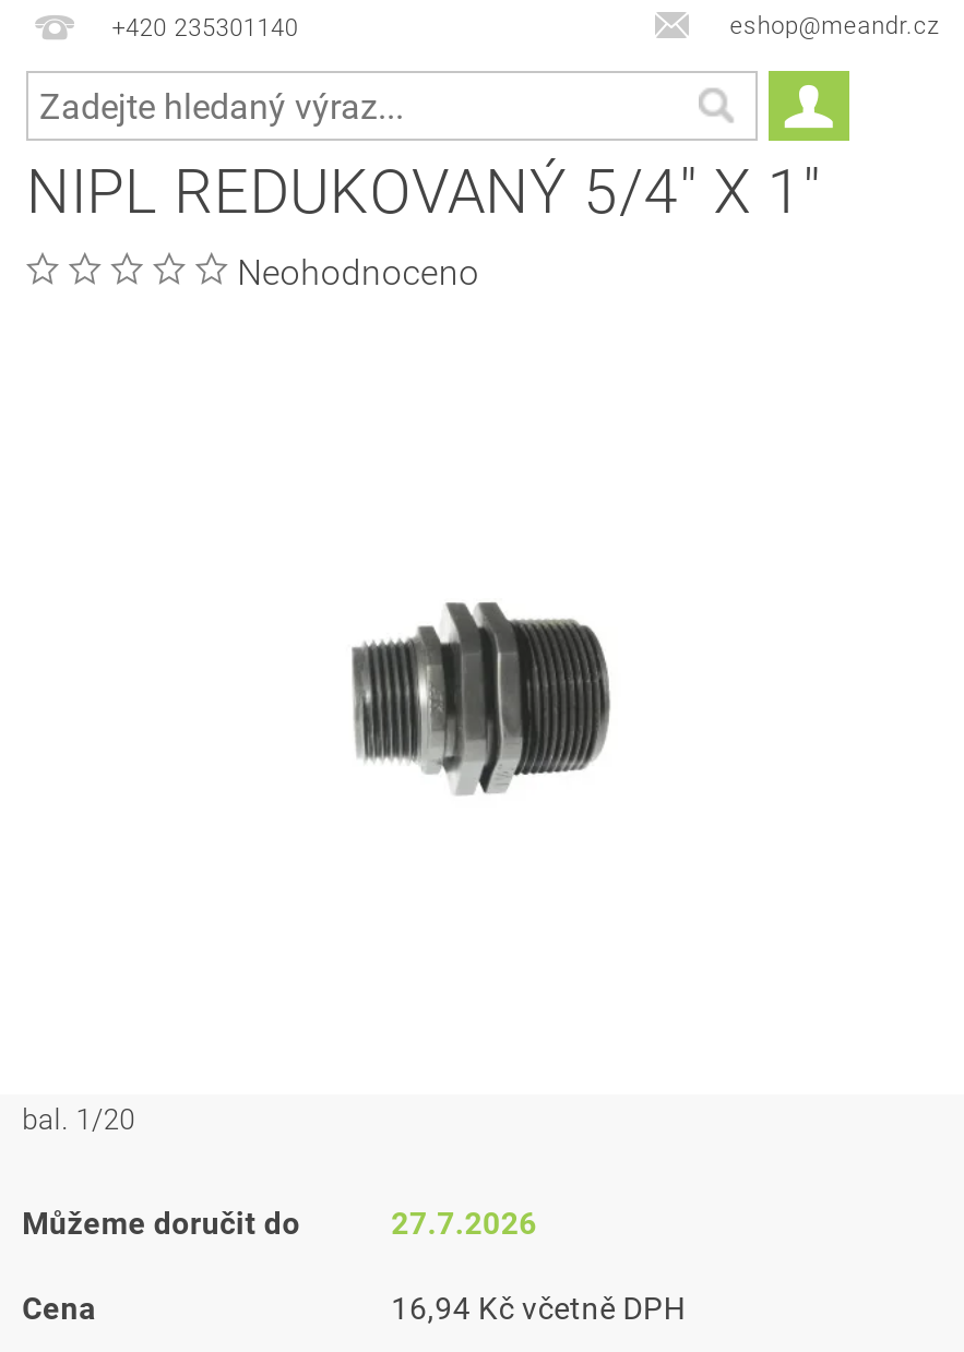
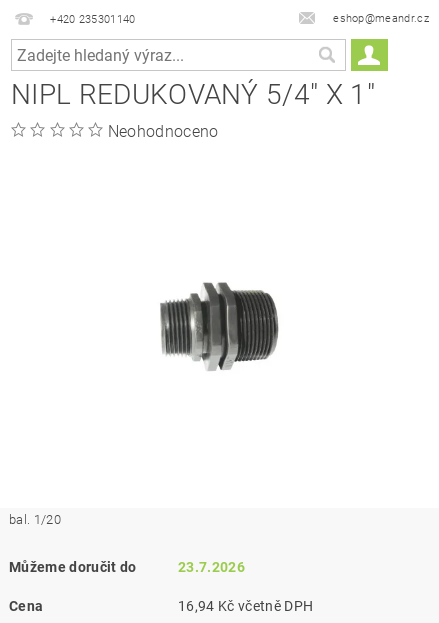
- 27.7.2026
+ 23.7.2026
